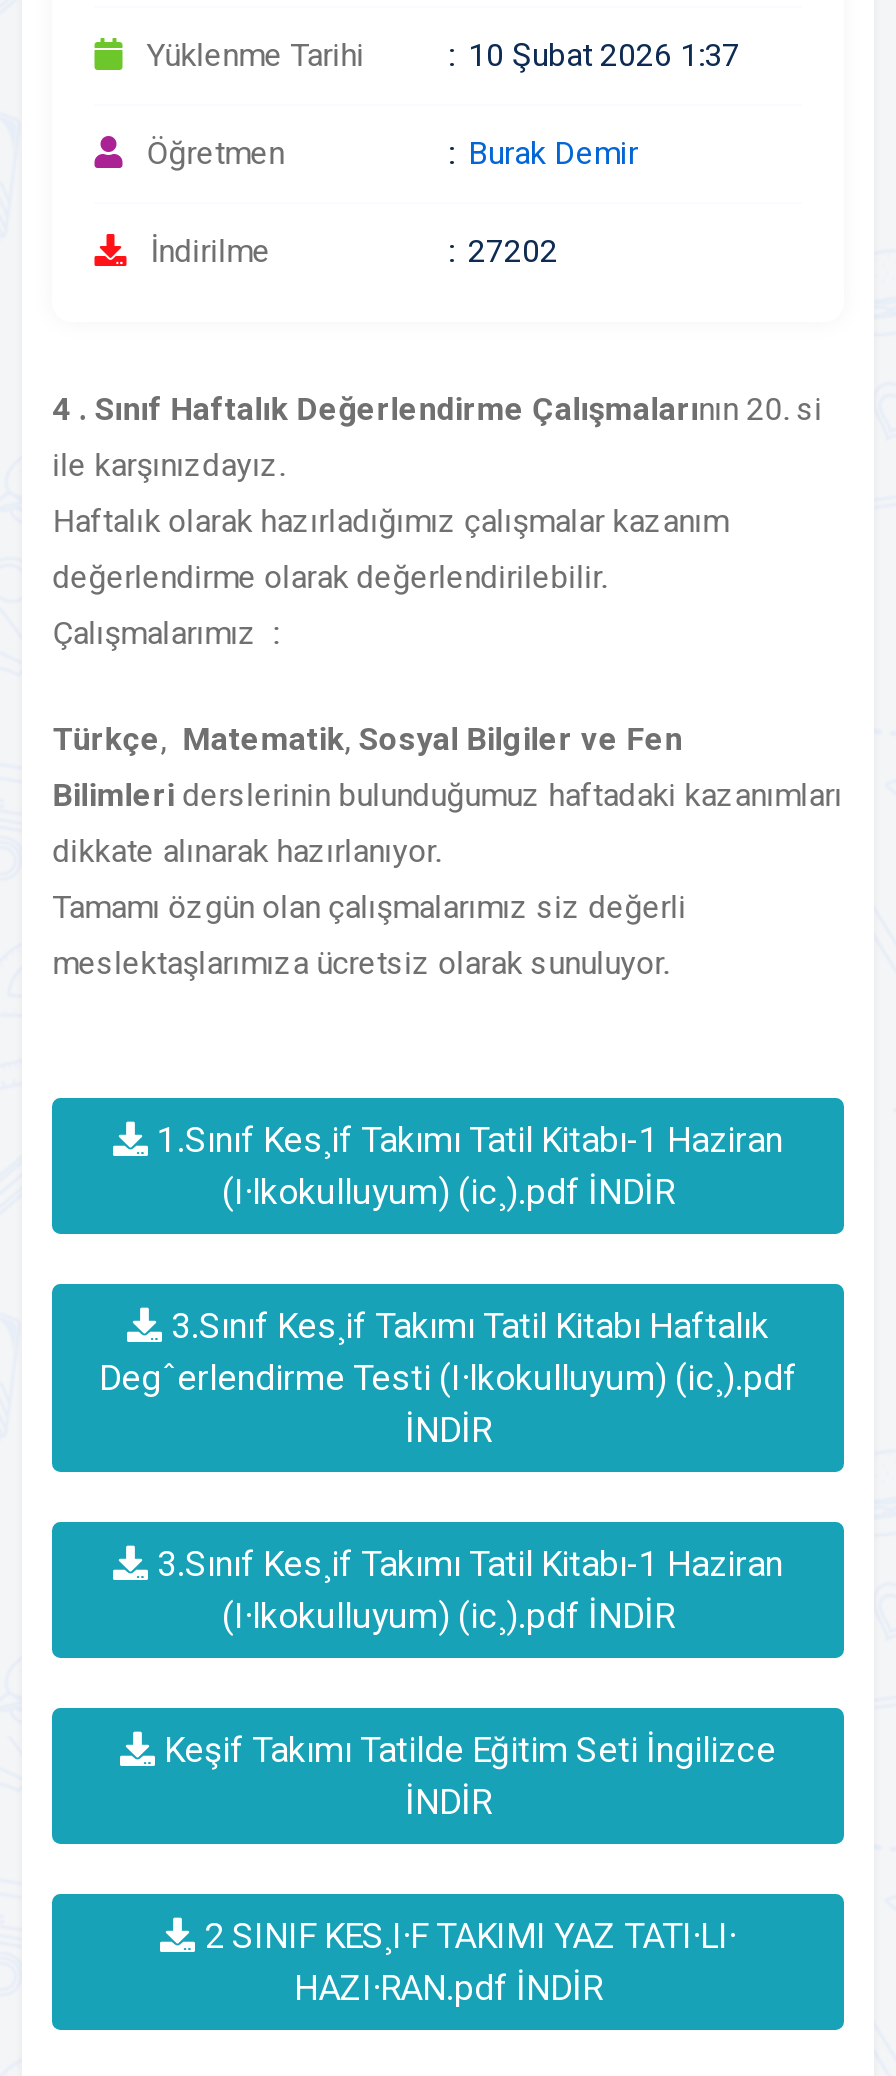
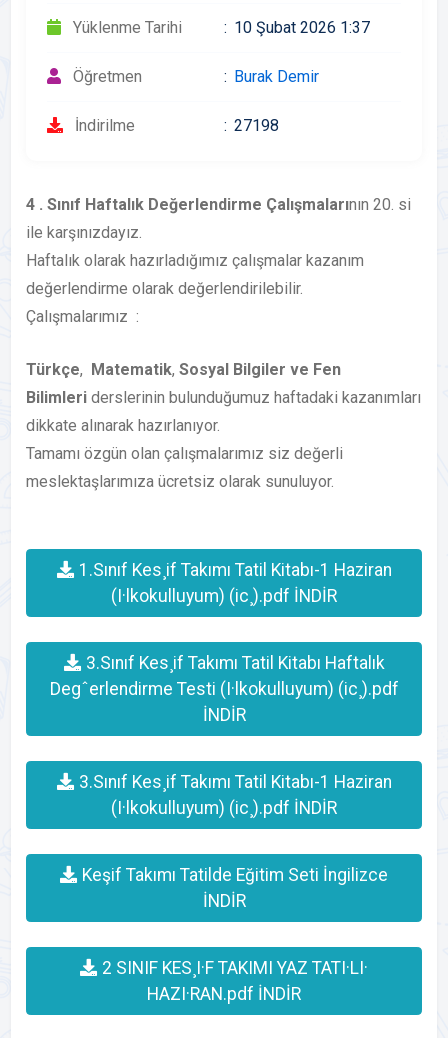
- 27202
+ 27198
